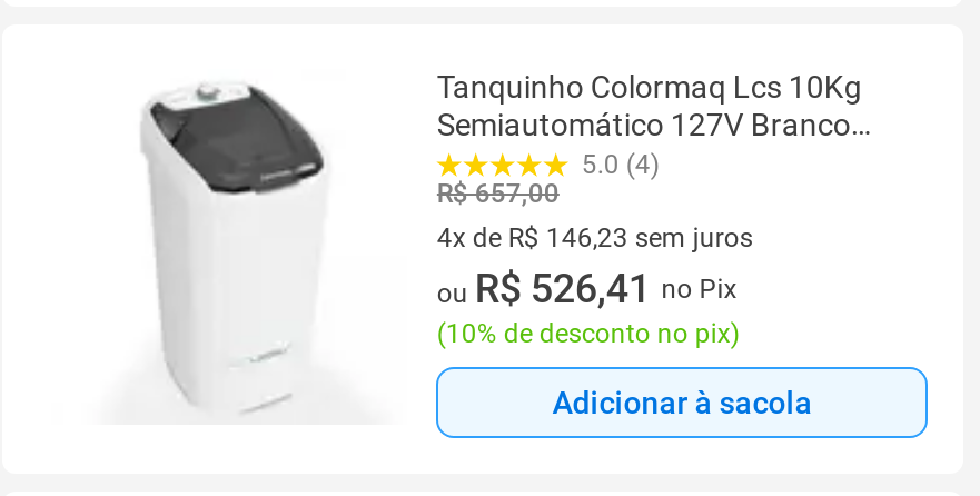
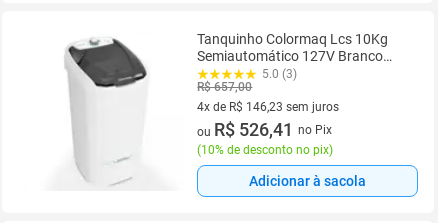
- 5.0 (4)
+ 5.0 (3)
